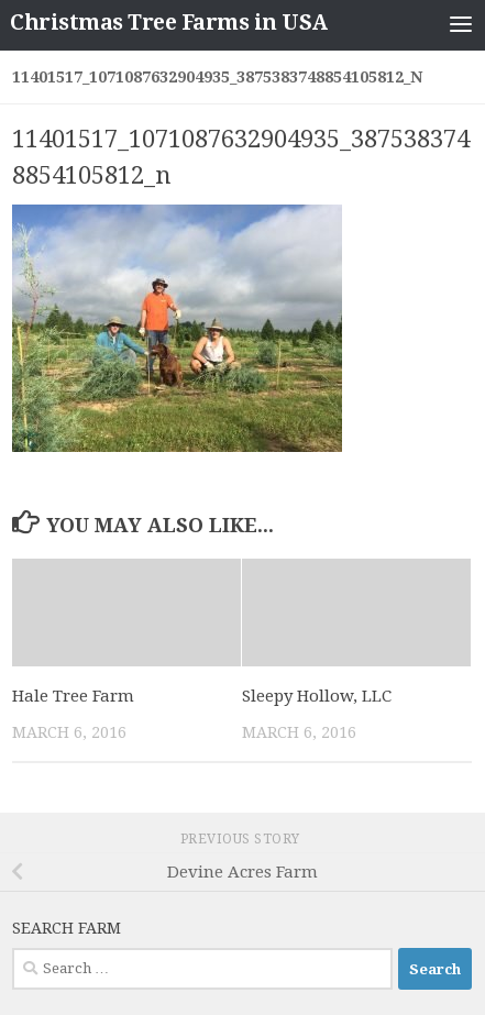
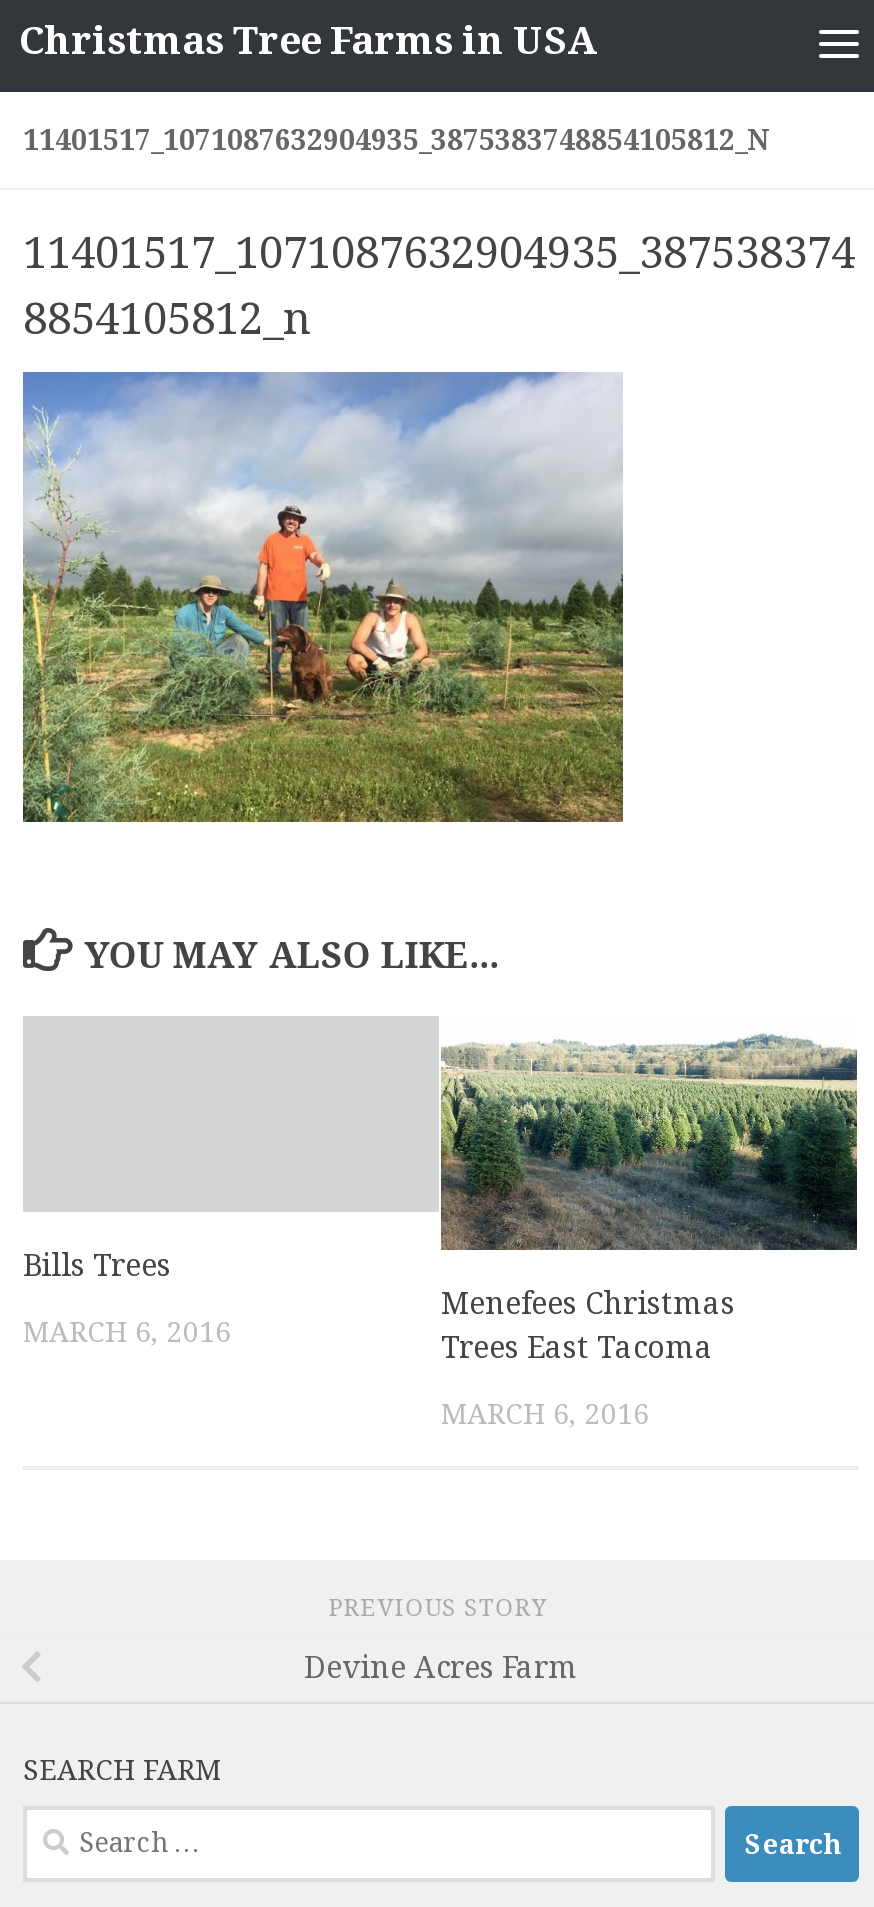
+ [image]

- Hale Tree Farm
+ Bills Trees

- Sleepy Hollow, LLC
+ Menefees Christmas
+ Trees East Tacoma
